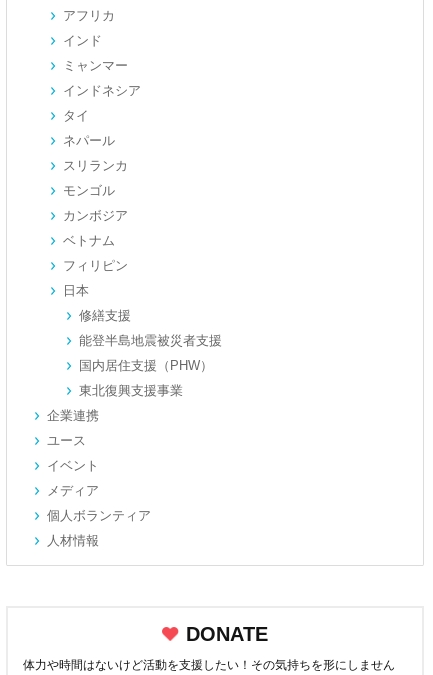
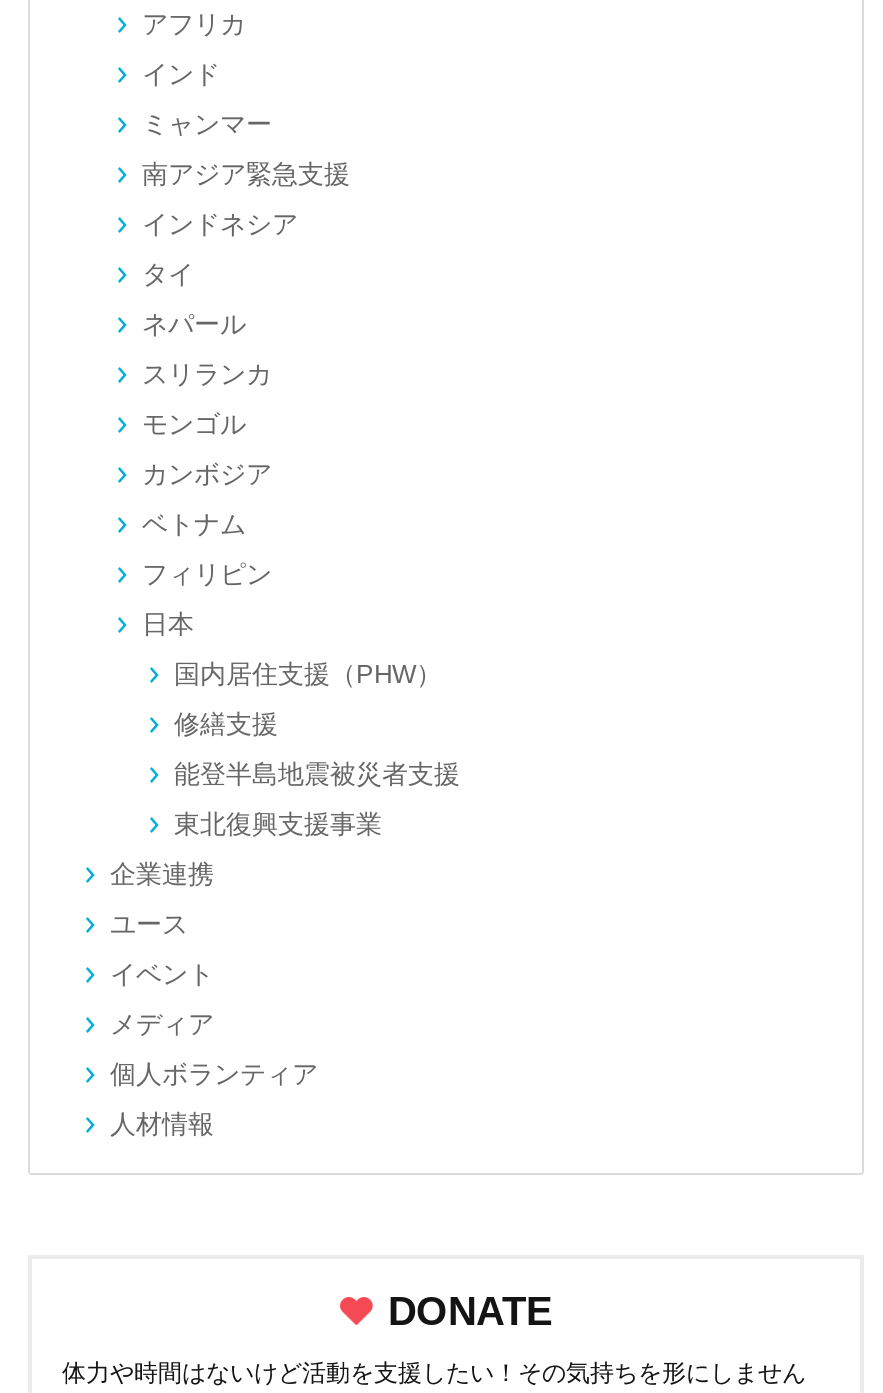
+ 南アジア緊急支援

moved down: 修繕支援 | 能登半島地震被災者支援

moved up: 国内居住支援（PHW）
